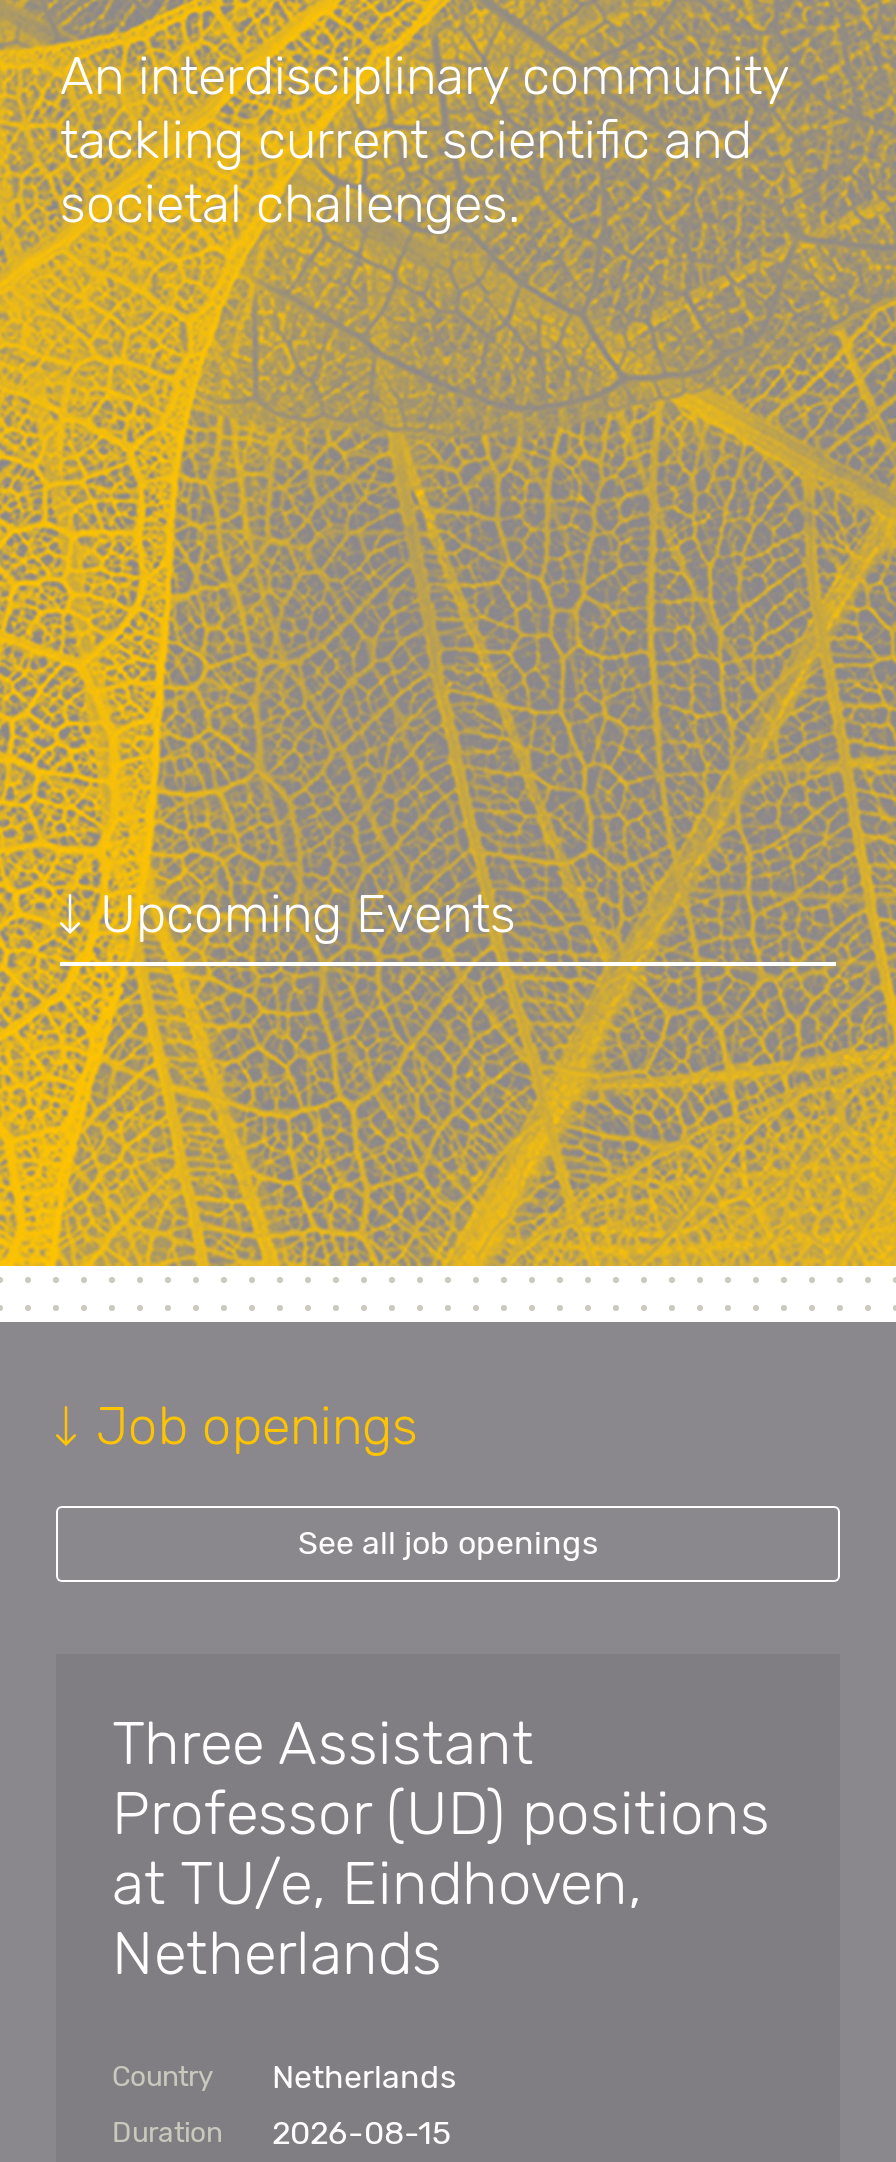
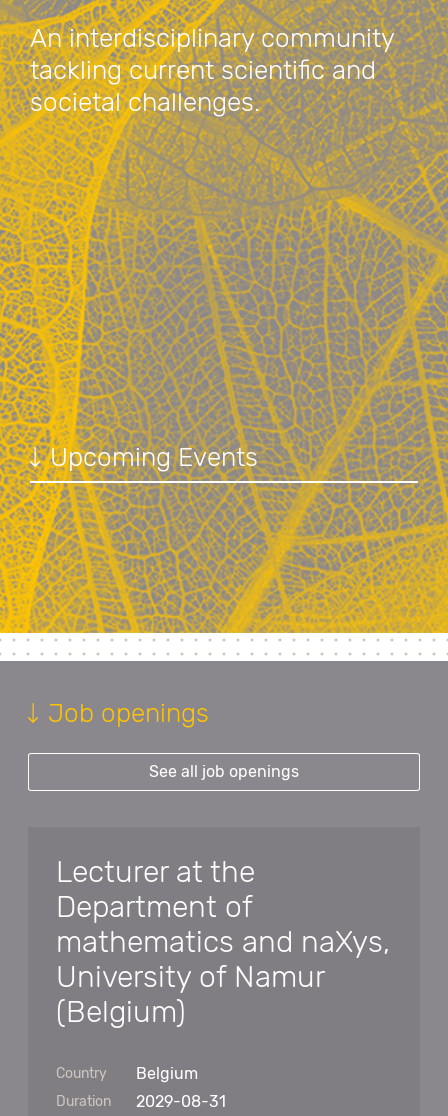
- Three Assistant
- Professor (UD) positions
- at TU/e, Eindhoven,
- Netherlands
+ Lecturer at the
+ Department of
+ mathematics and naXys,
+ University of Namur
+ (Belgium)

- Netherlands
- 2026-08-15
+ Belgium
+ 2029-08-31
